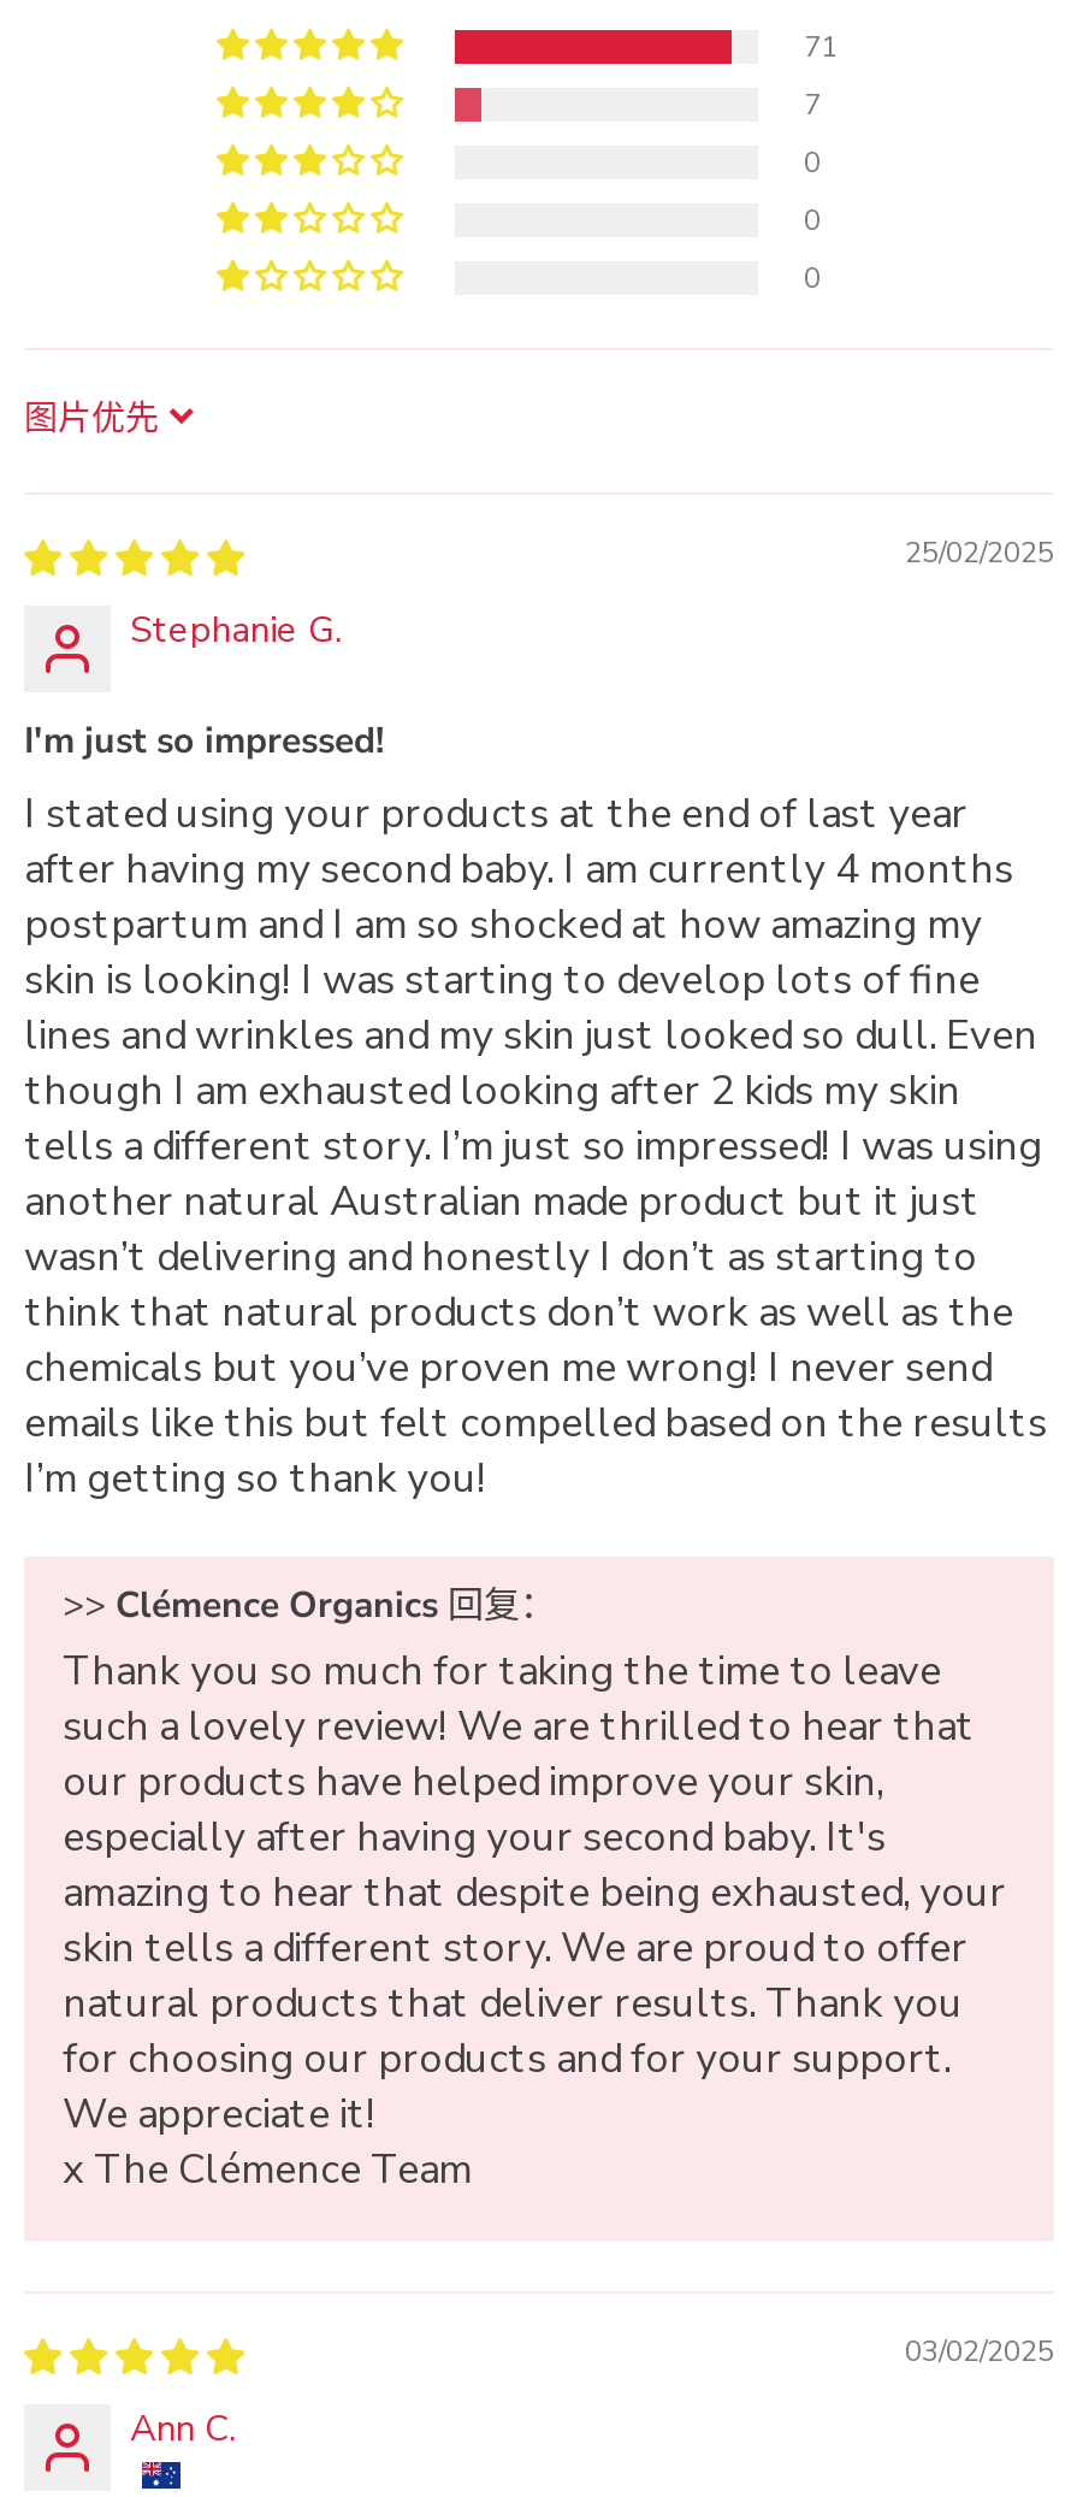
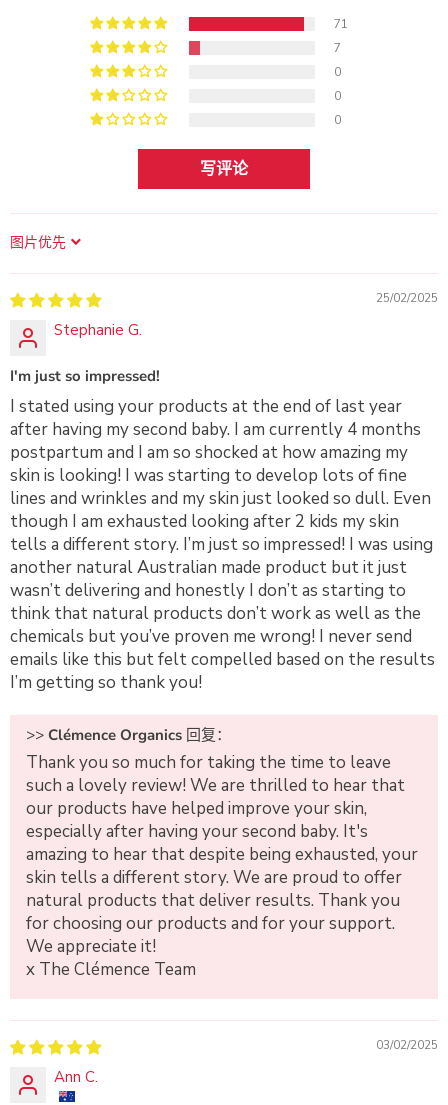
+ 写评论
